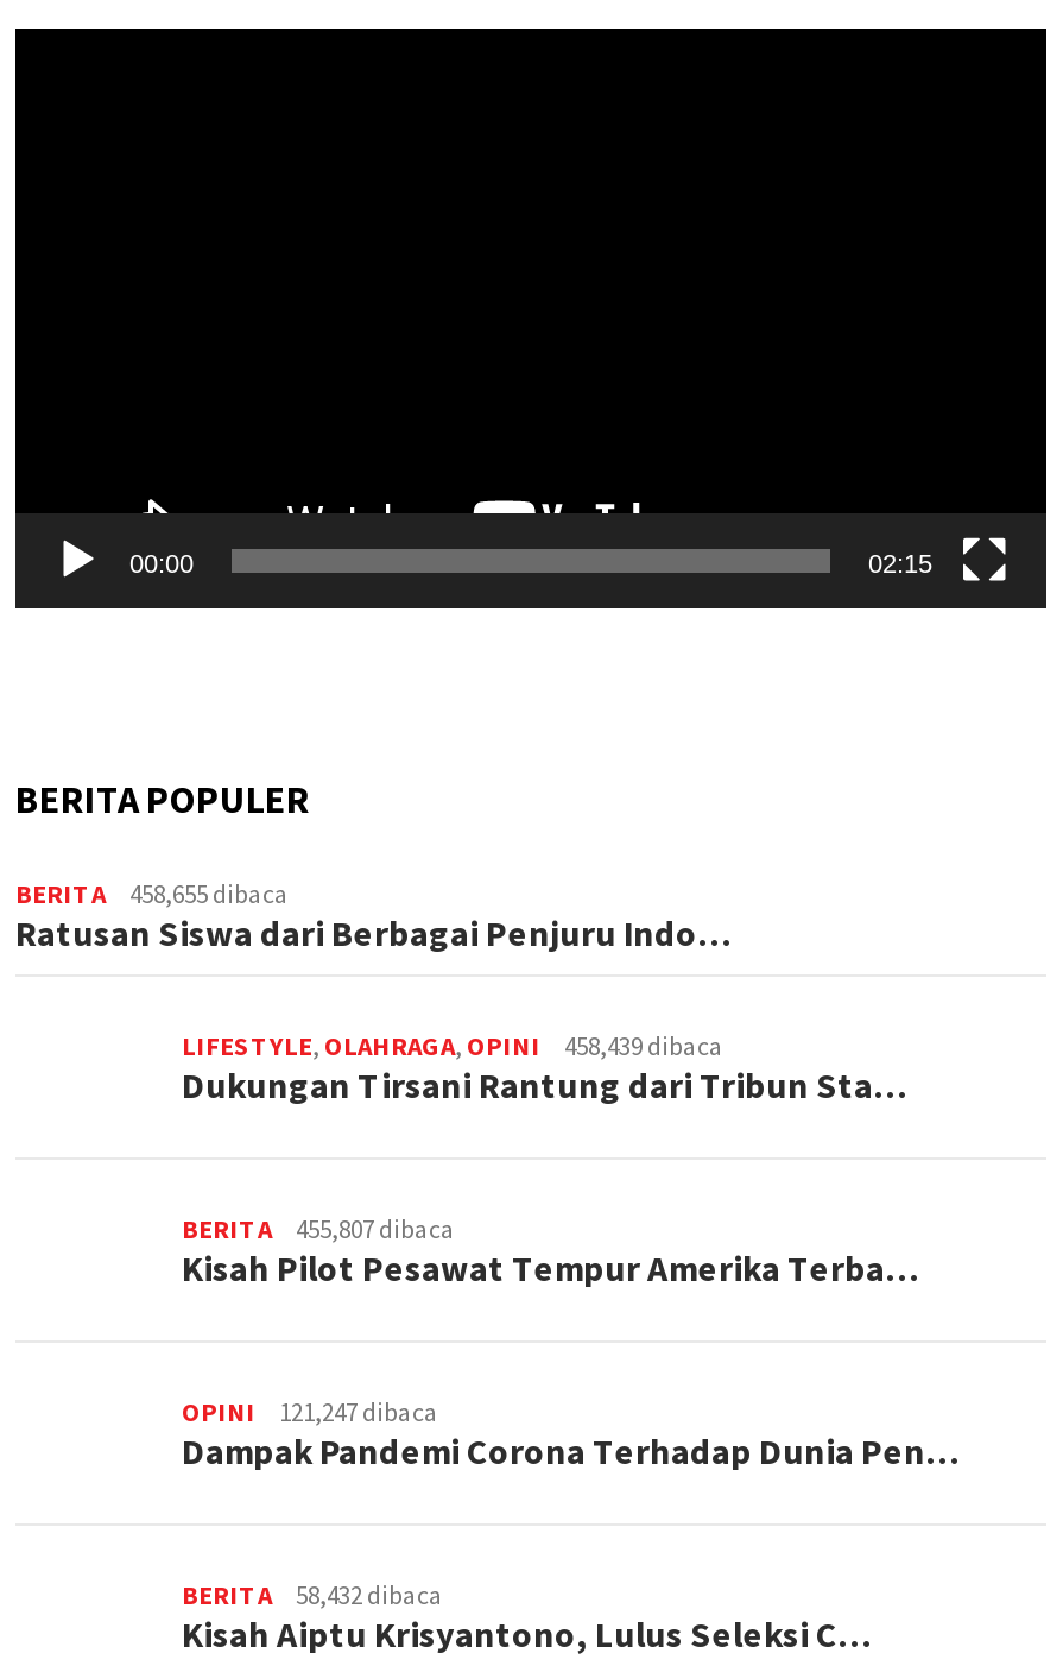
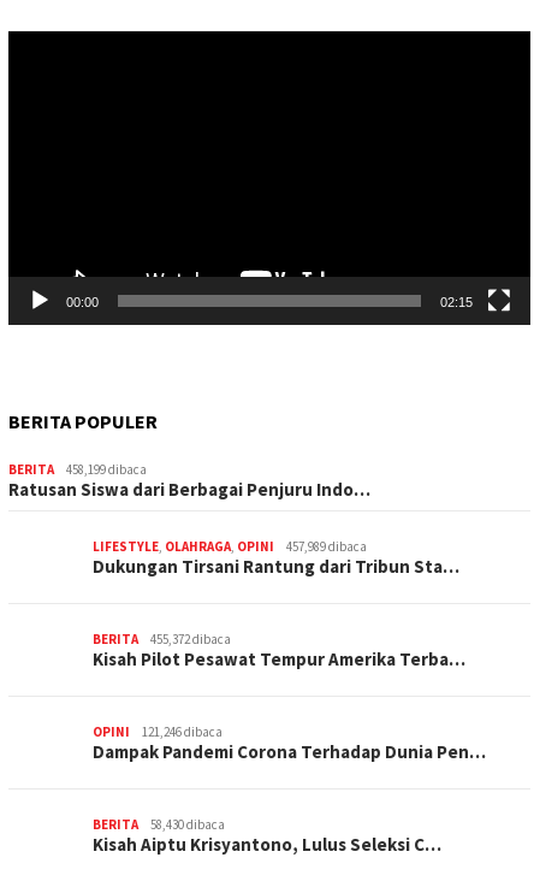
- BERITA 458,655 dibaca
+ BERITA 458,199 dibaca

- LIFESTYLE, OLAHRAGA, OPINI 458,439 dibaca
+ LIFESTYLE, OLAHRAGA, OPINI 457,989 dibaca

- BERITA 455,807 dibaca
+ BERITA 455,372 dibaca

- OPINI 121,247 dibaca
+ OPINI 121,246 dibaca

- BERITA 58,432 dibaca
+ BERITA 58,430 dibaca
